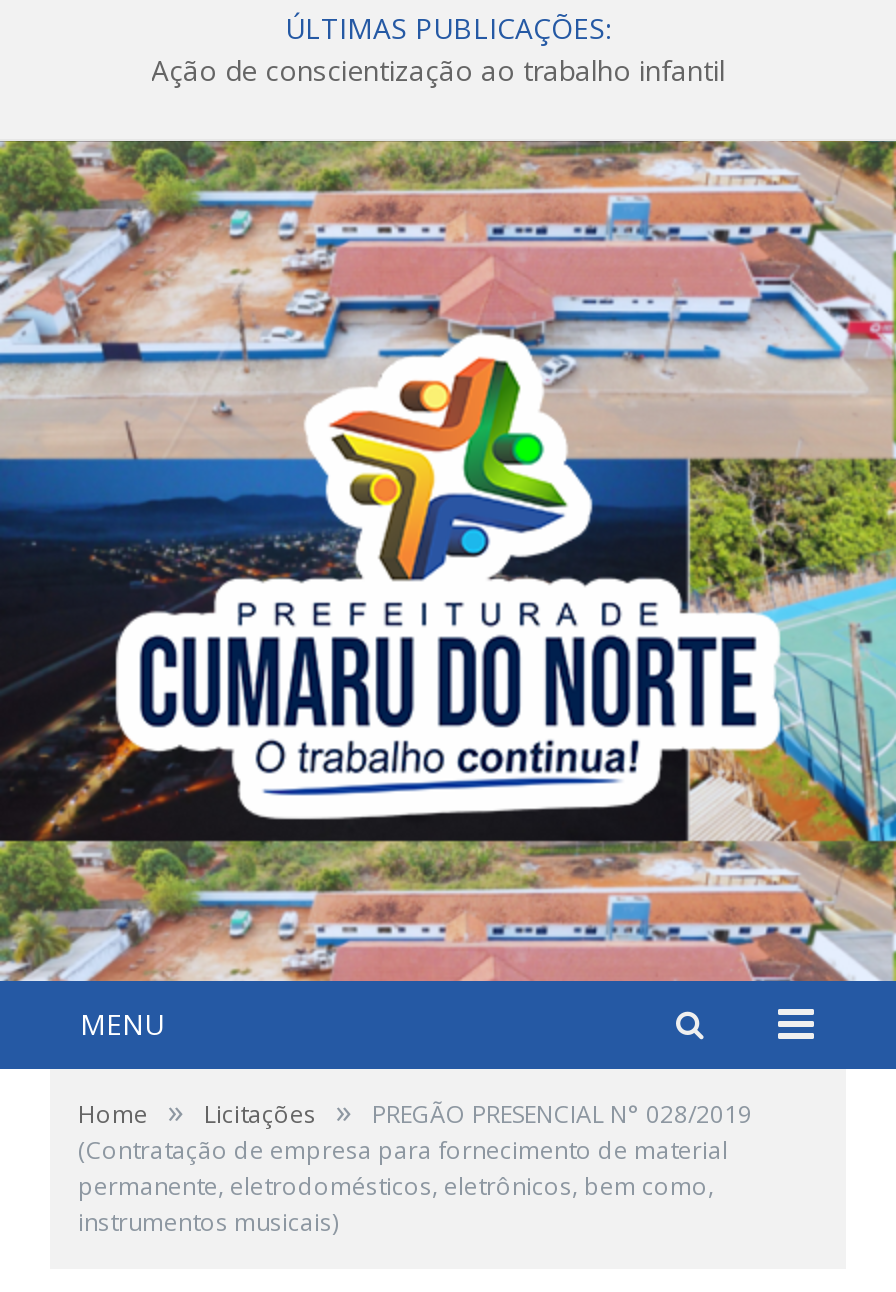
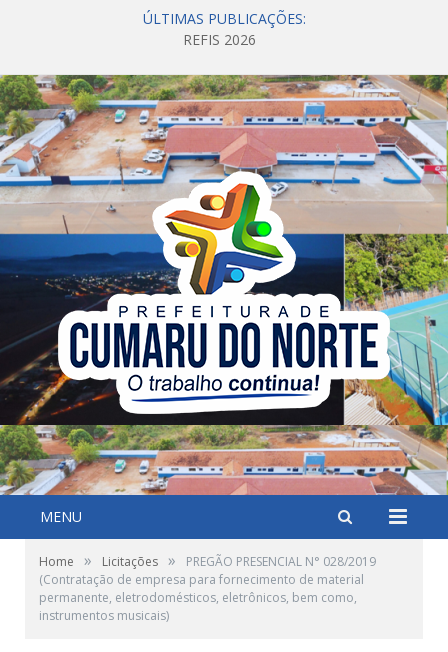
- Ação de conscientização ao trabalho infantil
+ REFIS 2026
